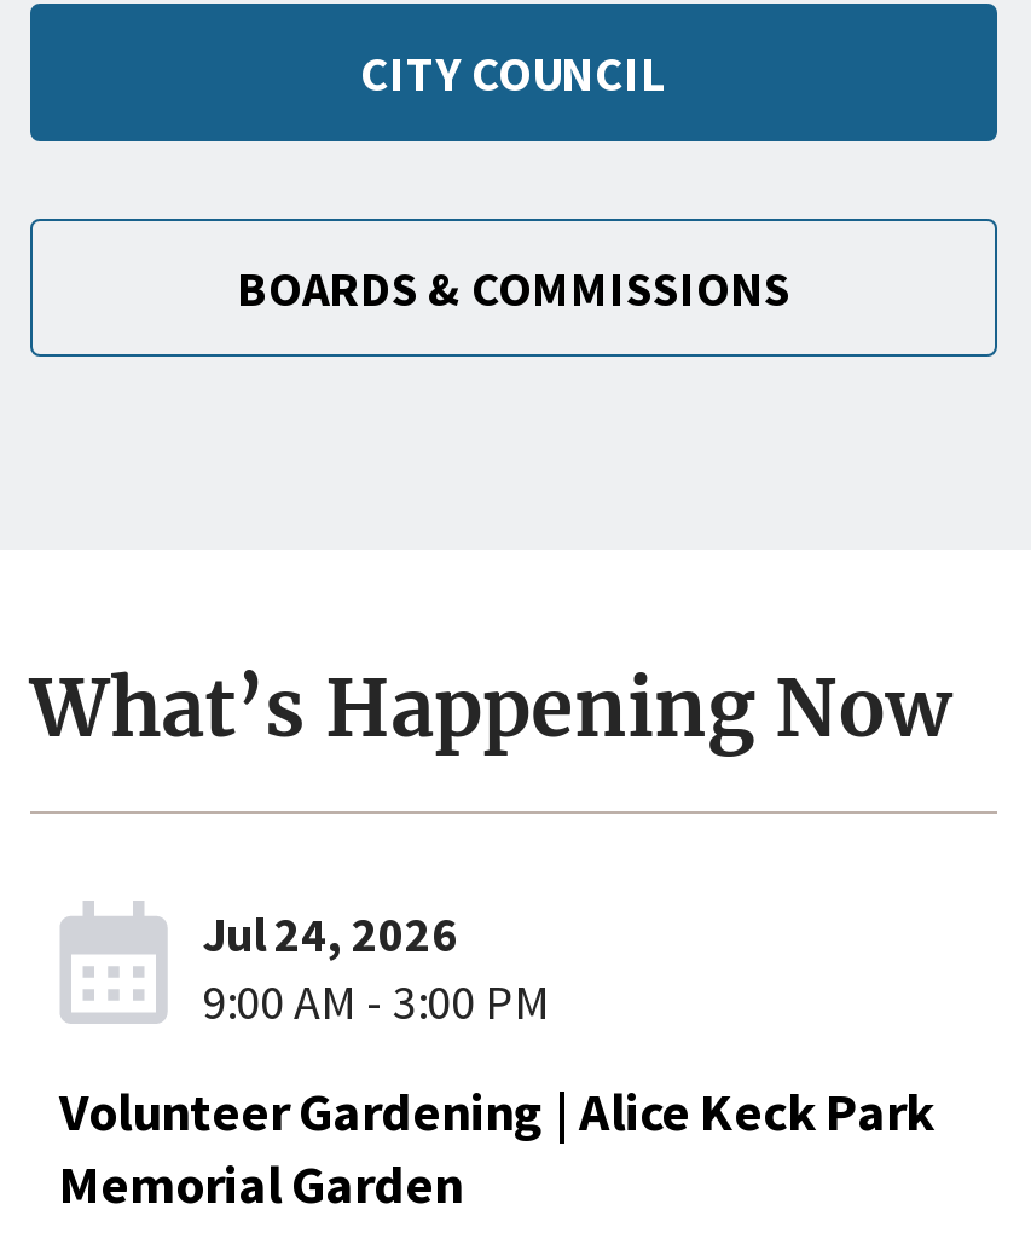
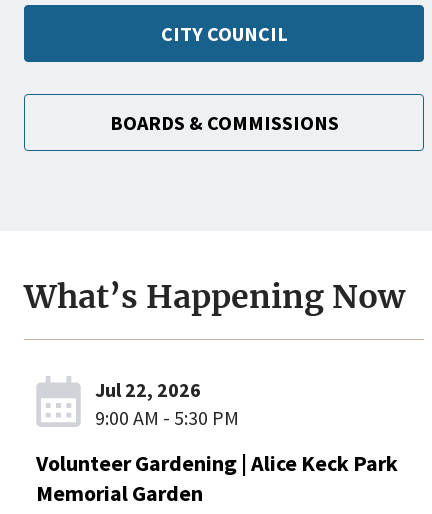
- Jul 24, 2026
+ Jul 22, 2026

- 9:00 AM - 3:00 PM
+ 9:00 AM - 5:30 PM
